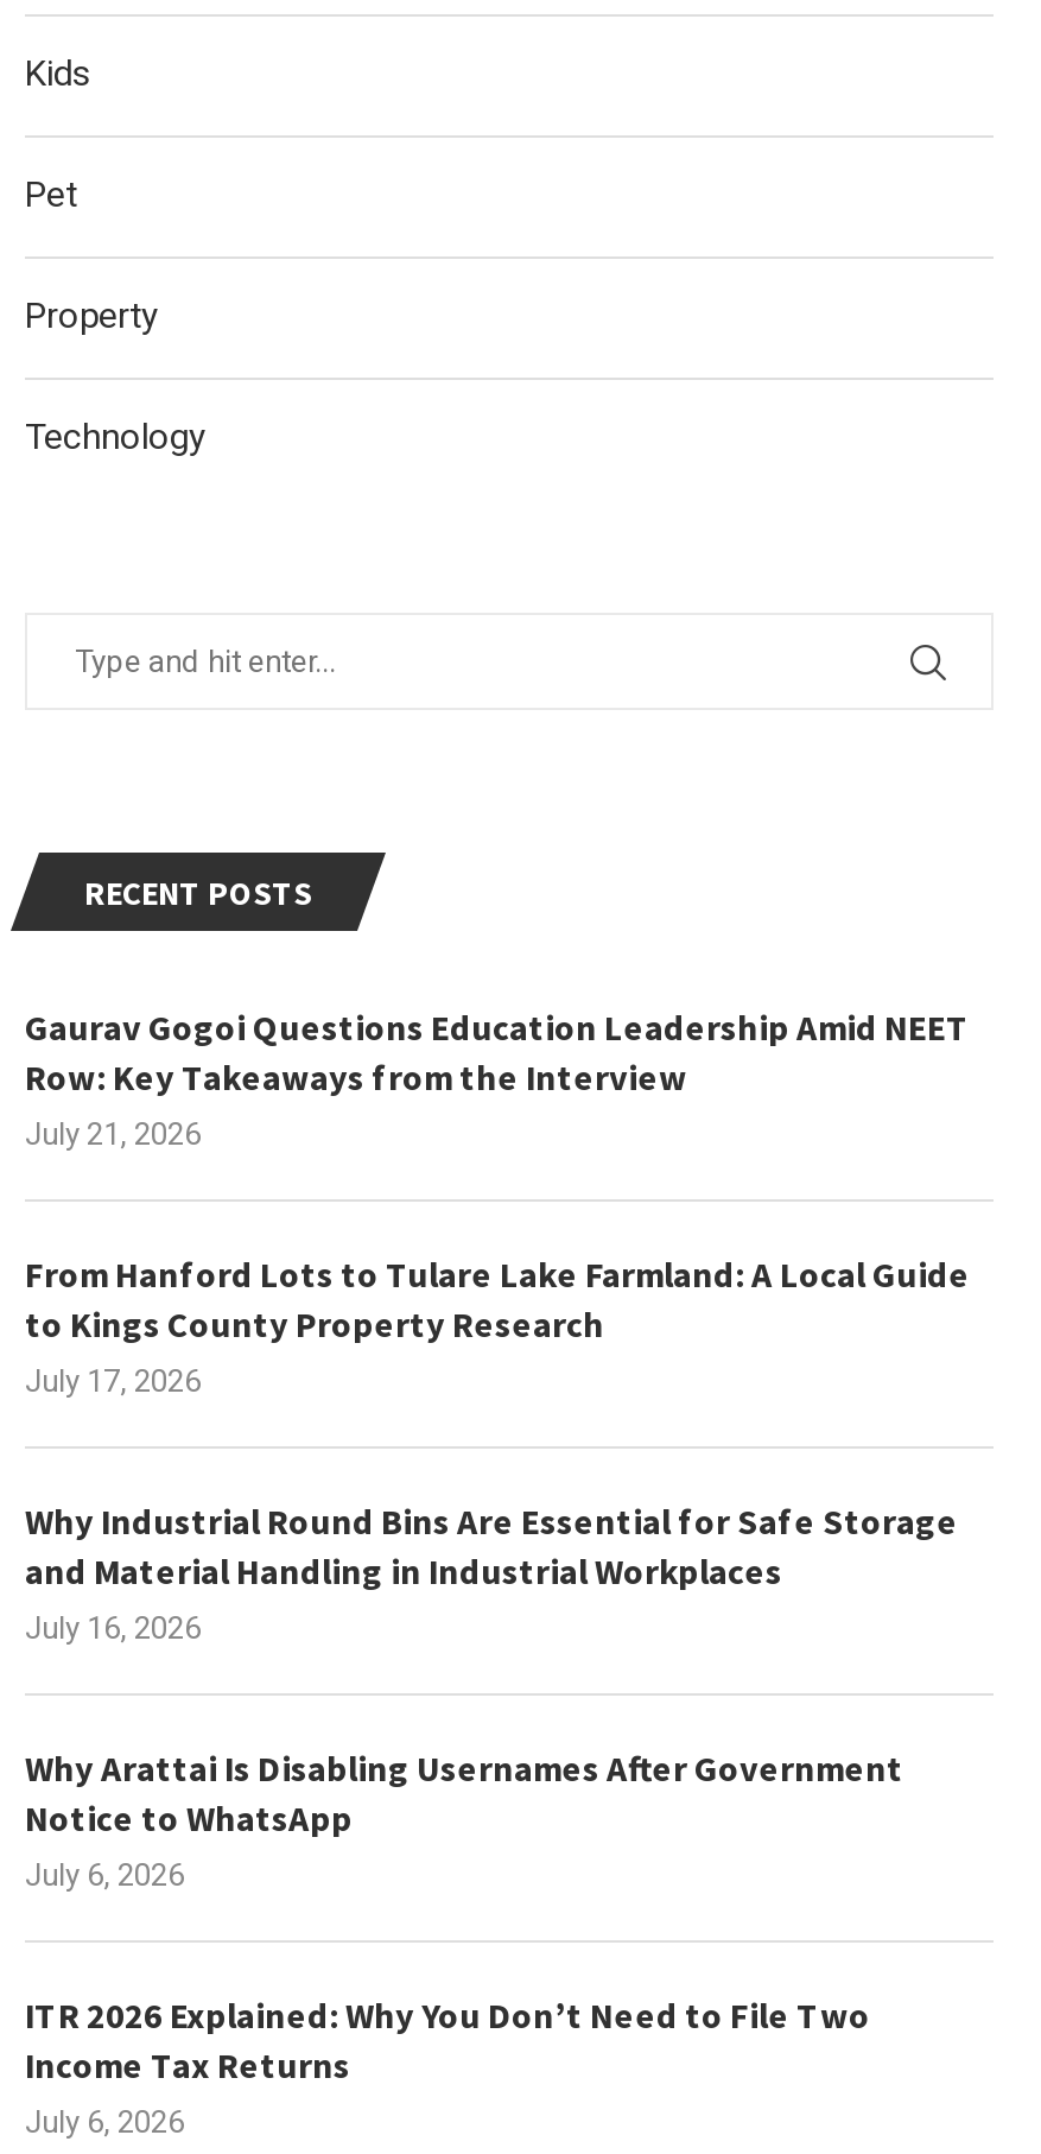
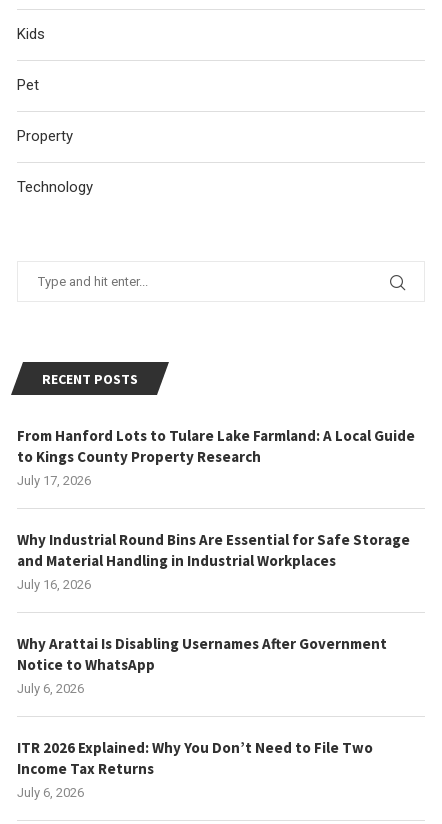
- Gaurav Gogoi Questions Education Leadership Amid NEET
- Row: Key Takeaways from the Interview
- July 21, 2026
